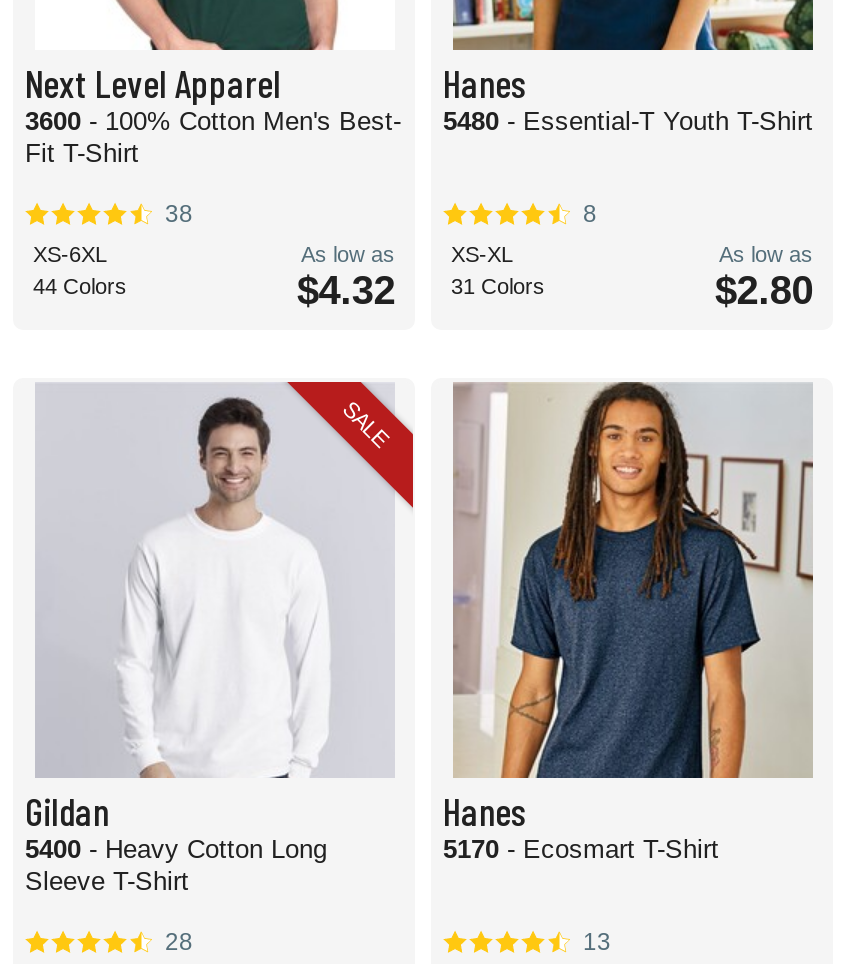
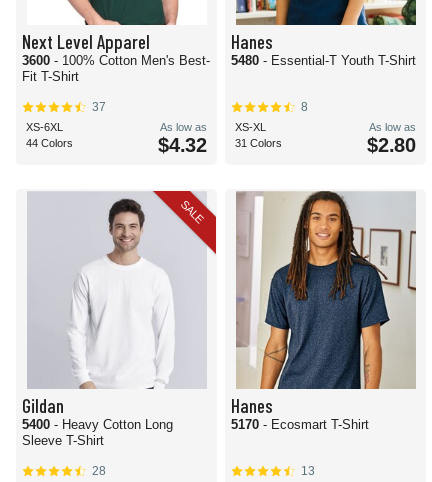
- 38
+ 37
